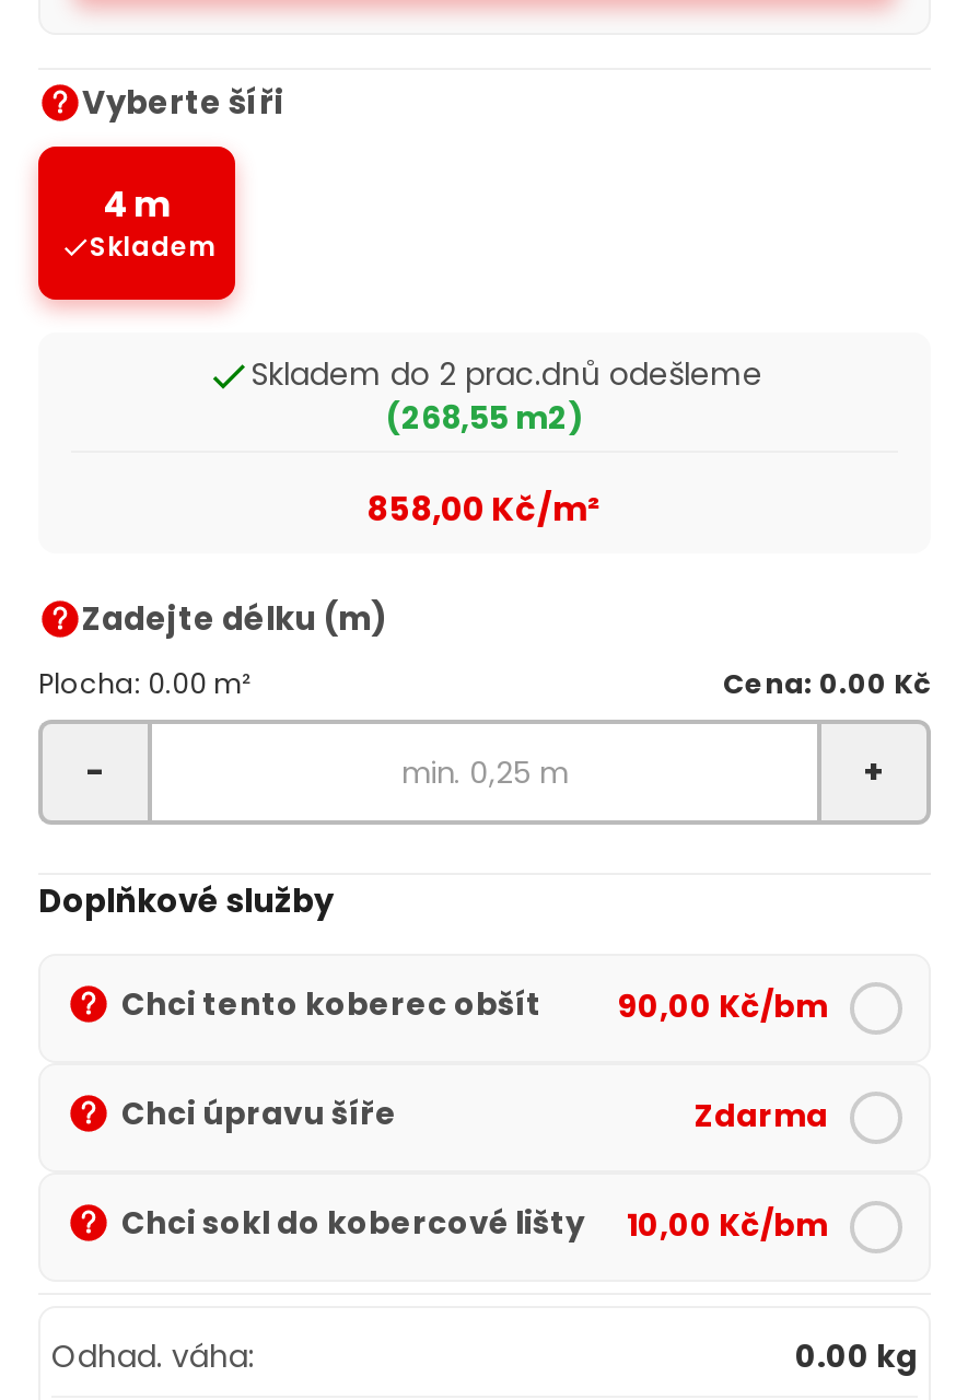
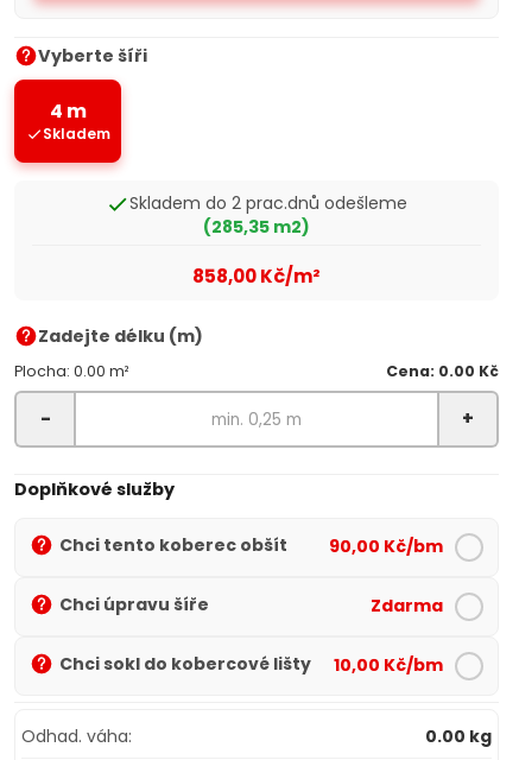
- (268,55 m2)
+ (285,35 m2)
